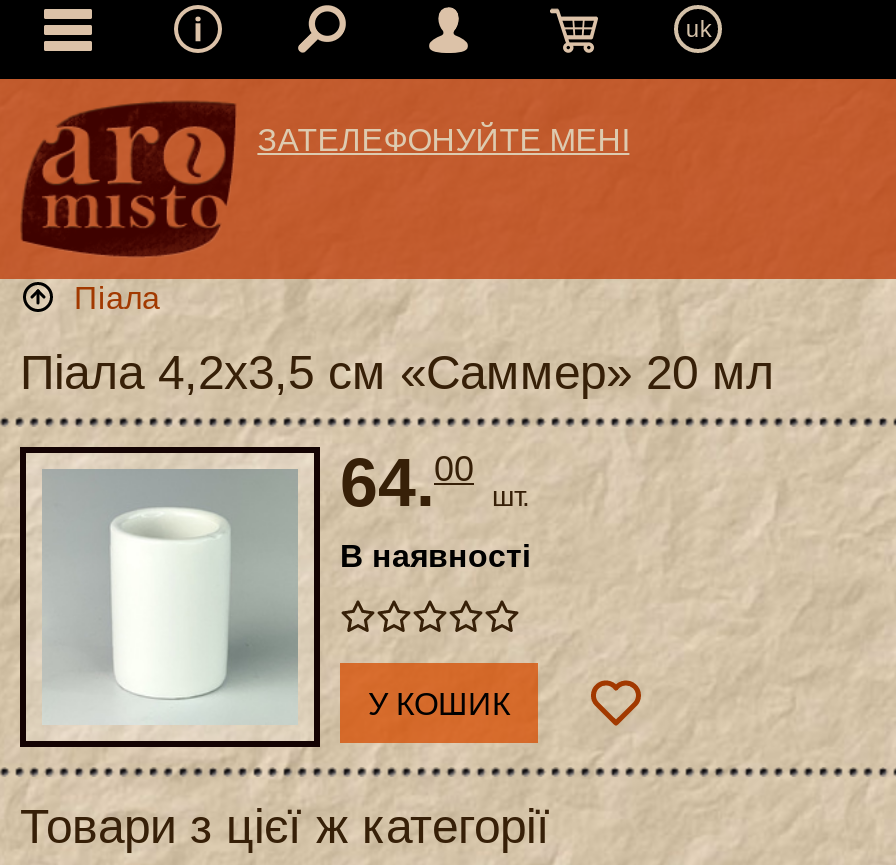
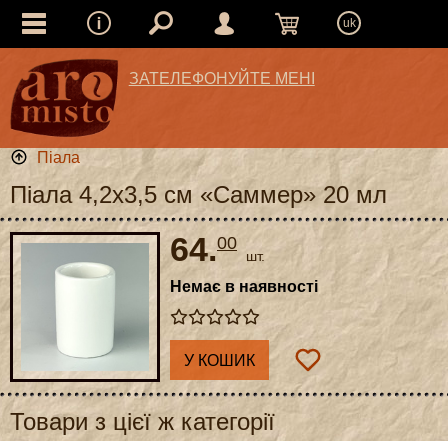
- В наявності
+ Немає в наявності
